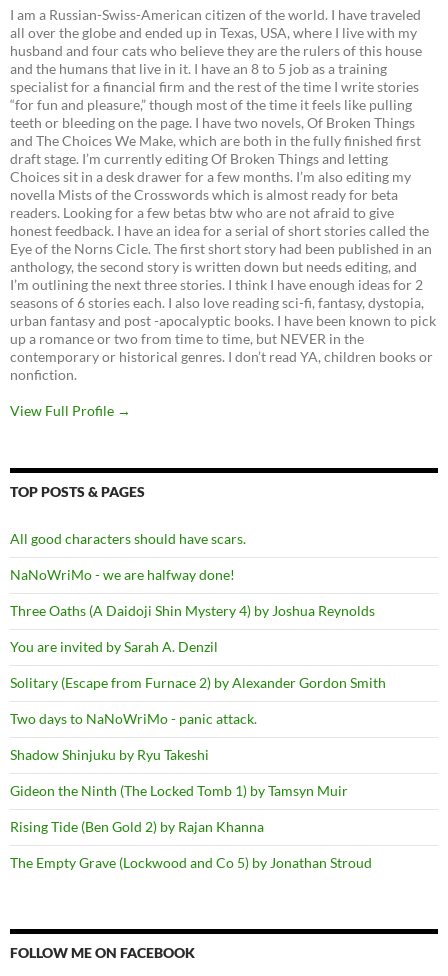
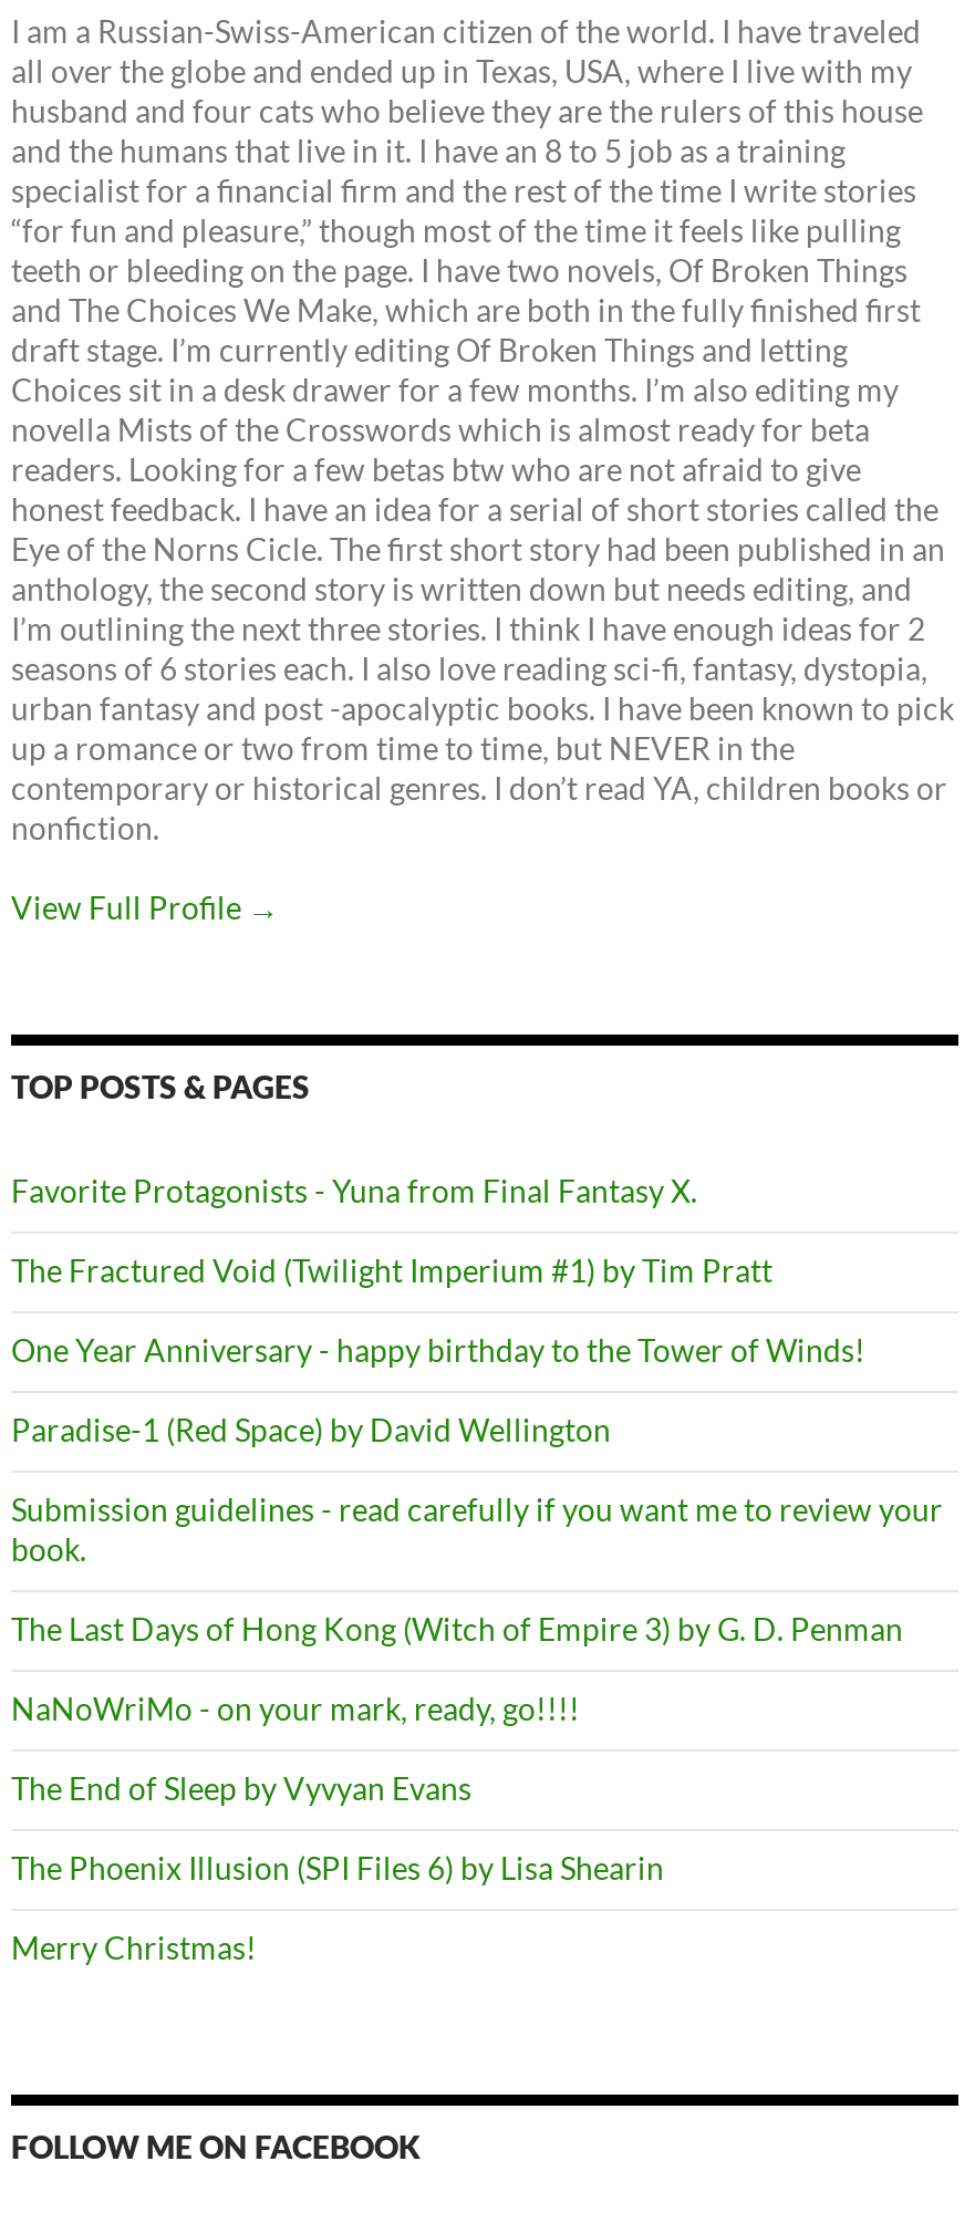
- All good characters should have scars.
+ Favorite Protagonists - Yuna from Final Fantasy X.

- NaNoWriMo - we are halfway done!
+ The Fractured Void (Twilight Imperium #1) by Tim Pratt

- Three Oaths (A Daidoji Shin Mystery 4) by Joshua Reynolds
+ One Year Anniversary - happy birthday to the Tower of Winds!

- You are invited by Sarah A. Denzil
+ Paradise-1 (Red Space) by David Wellington

- Solitary (Escape from Furnace 2) by Alexander Gordon Smith
+ Submission guidelines - read carefully if you want me to review your
+ book.

- Two days to NaNoWriMo - panic attack.
+ The Last Days of Hong Kong (Witch of Empire 3) by G. D. Penman

- Shadow Shinjuku by Ryu Takeshi
+ NaNoWriMo - on your mark, ready, go!!!!

- Gideon the Ninth (The Locked Tomb 1) by Tamsyn Muir
+ The End of Sleep by Vyvyan Evans

- Rising Tide (Ben Gold 2) by Rajan Khanna
+ The Phoenix Illusion (SPI Files 6) by Lisa Shearin

- The Empty Grave (Lockwood and Co 5) by Jonathan Stroud
+ Merry Christmas!
